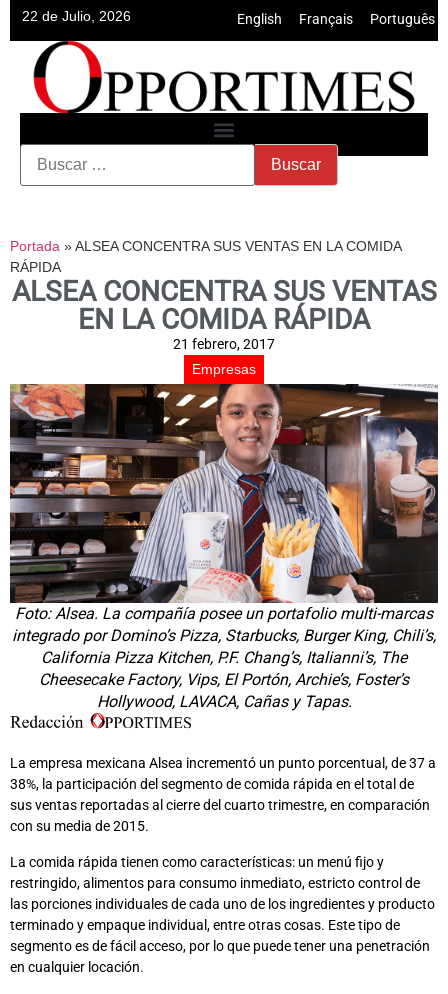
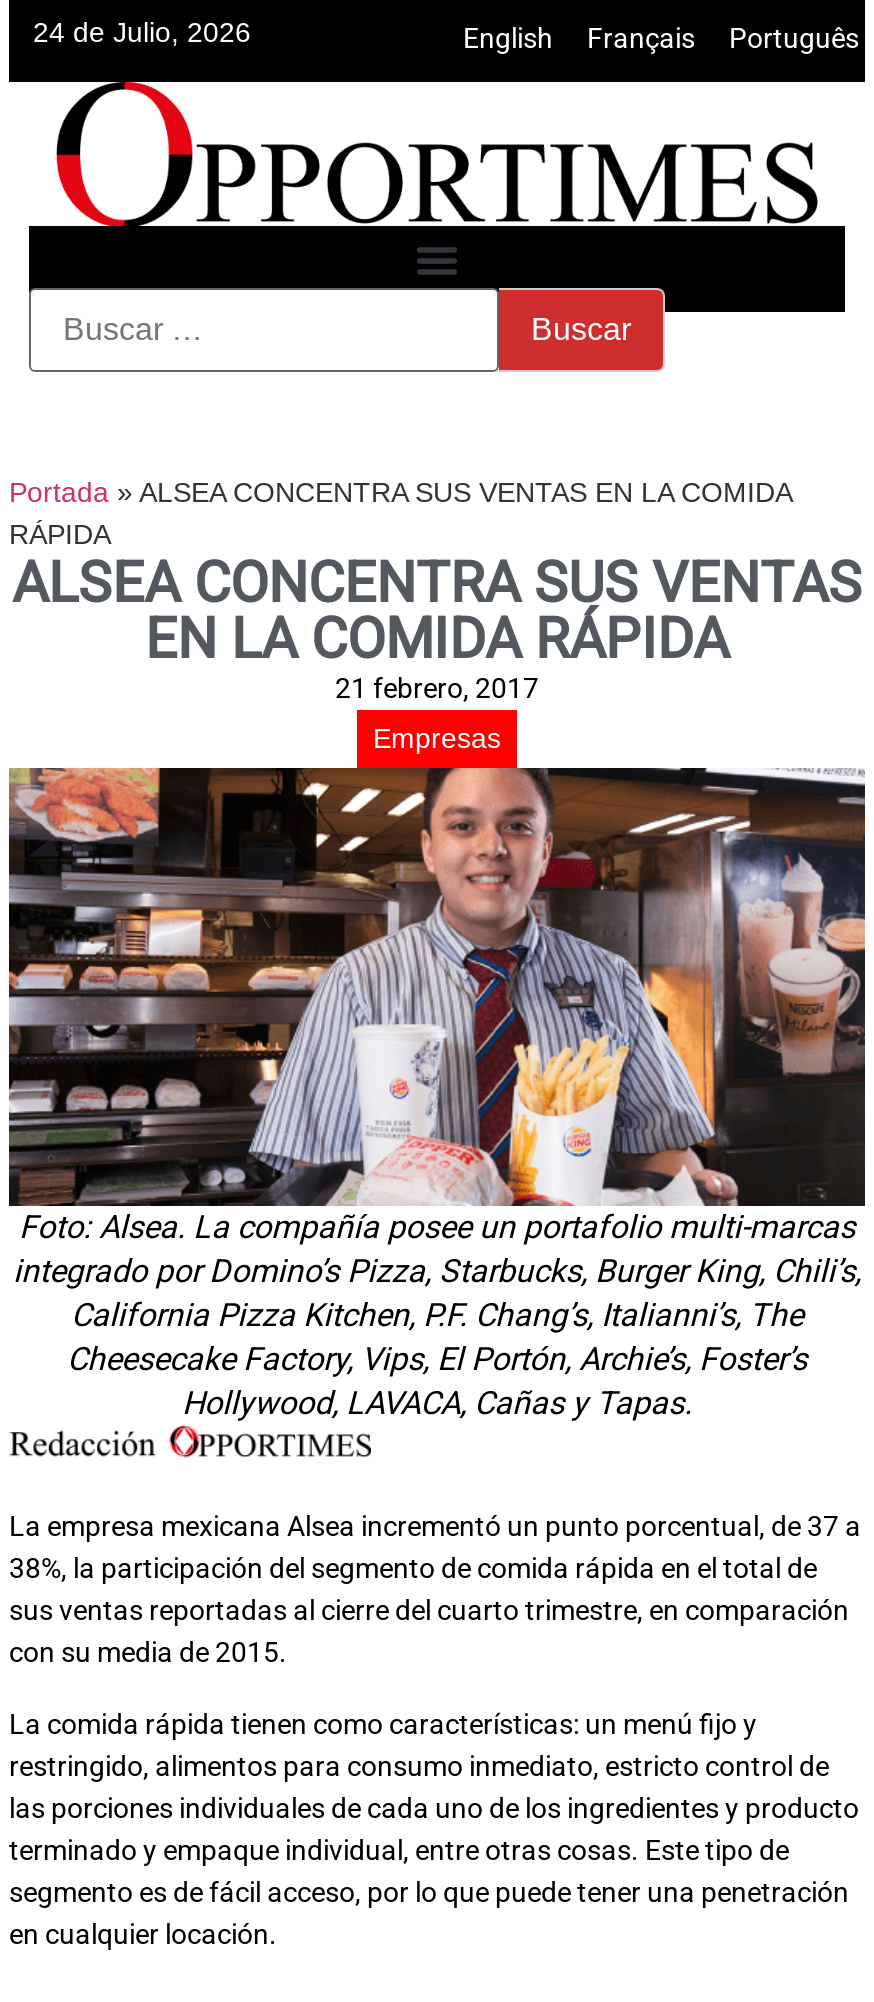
- 22 de Julio, 2026
+ 24 de Julio, 2026
